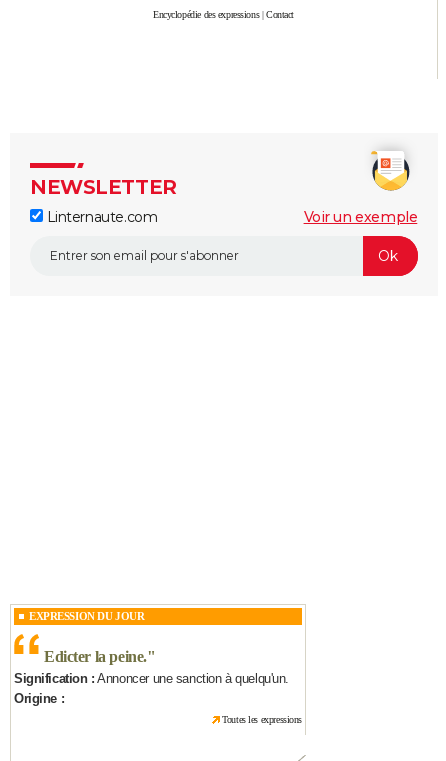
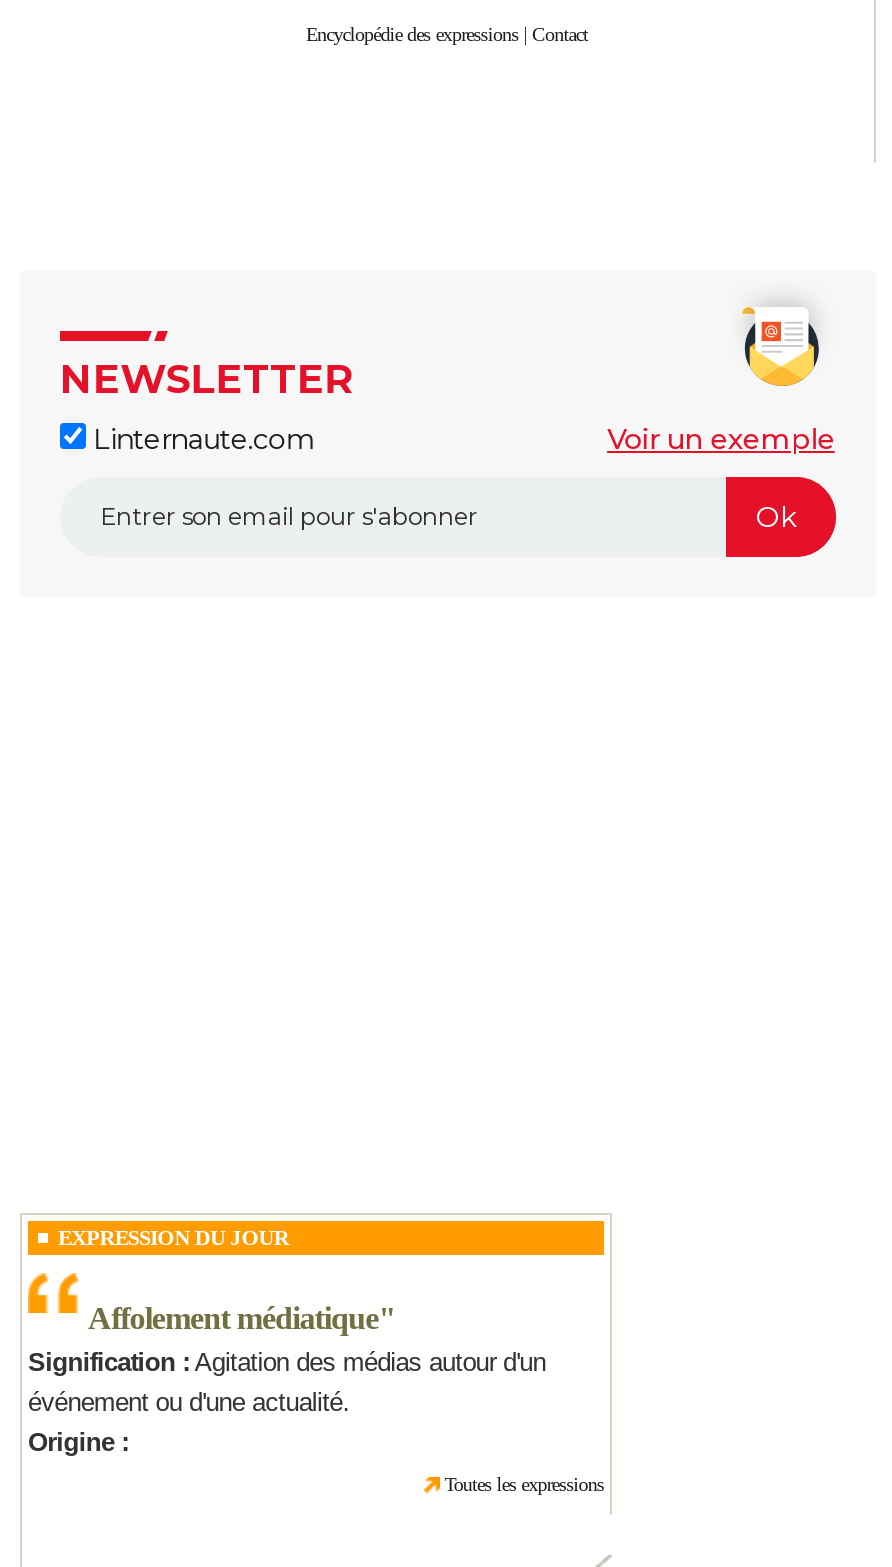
- Edicter la peine. "
- Signification : Annoncer une sanction à quelqu'un.
+ Affolement médiatique"
+ Signification : Agitation des médias autour d'un
+ événement ou d'une actualité.
